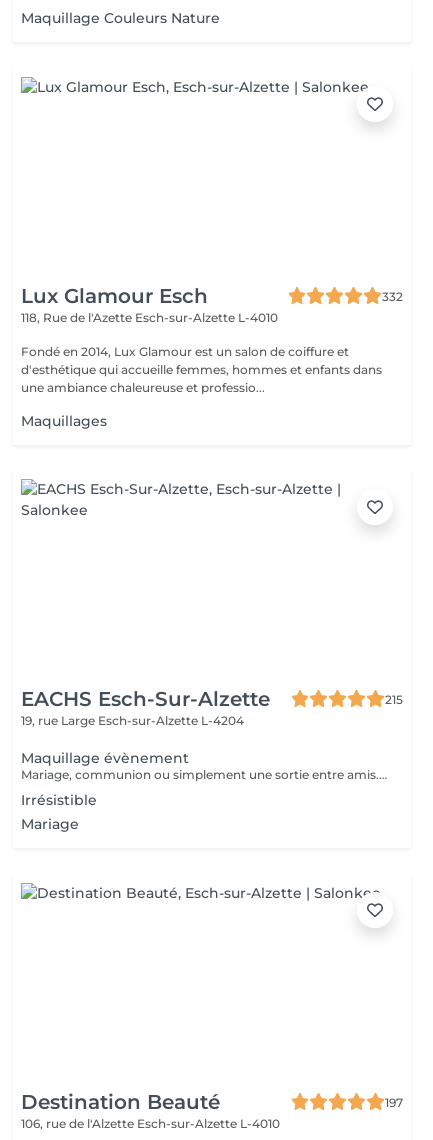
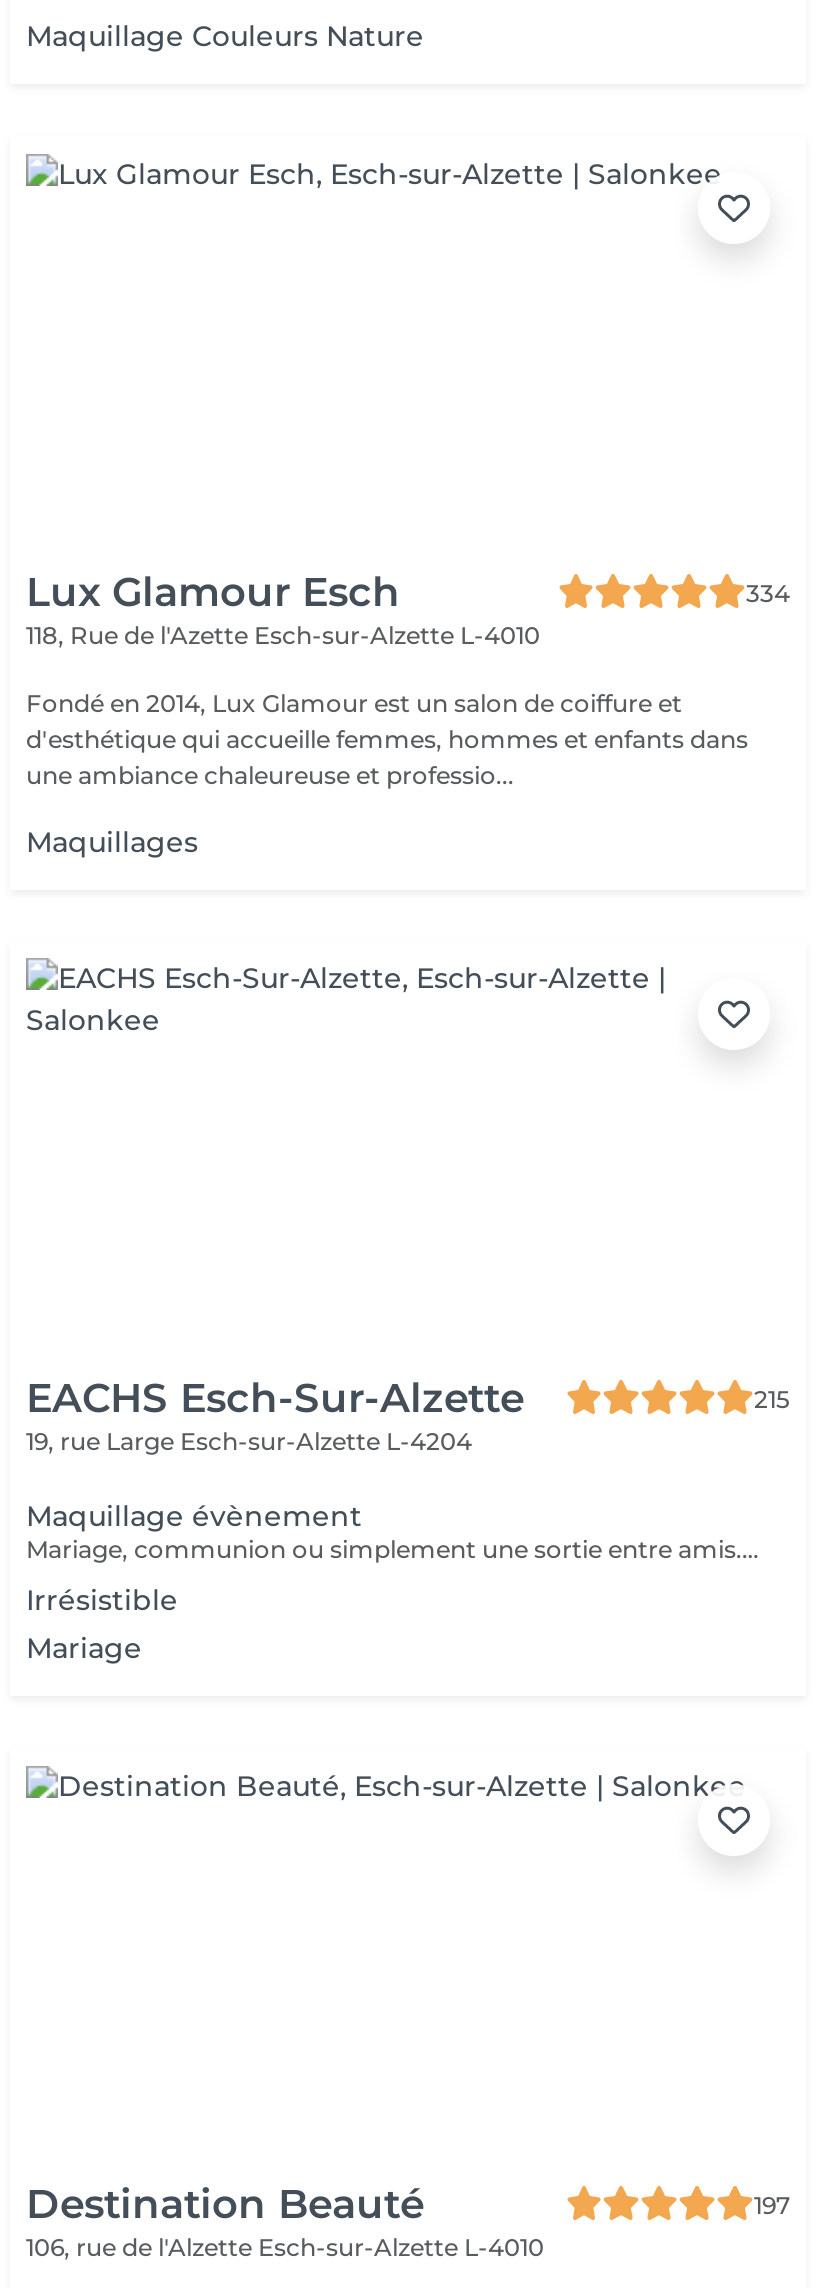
- 332
+ 334
